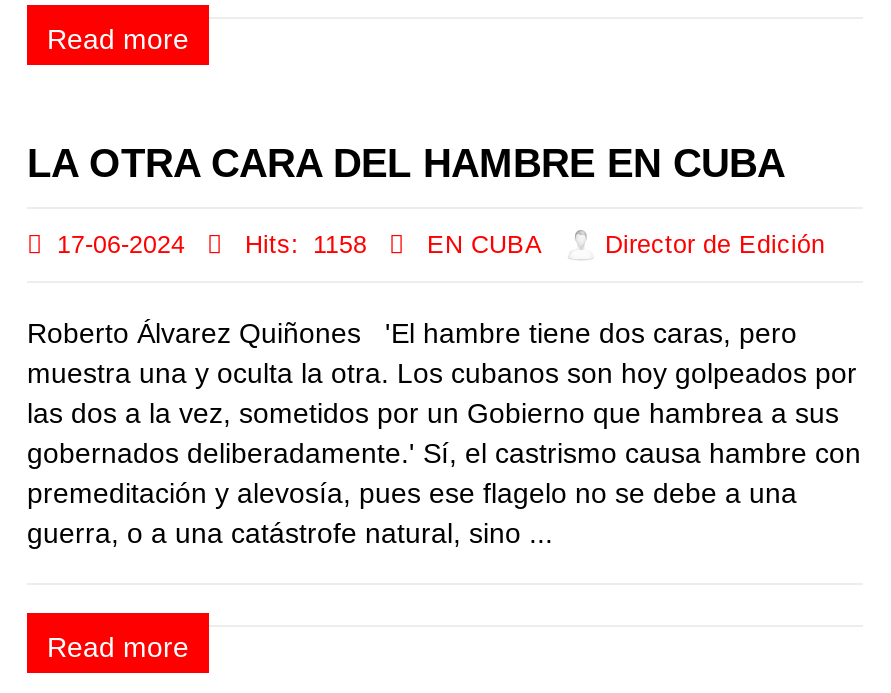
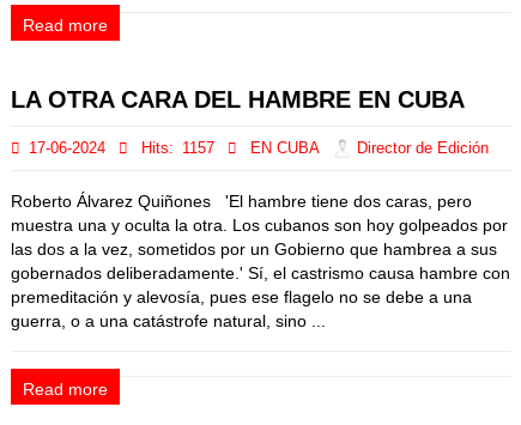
- Hits: 1158
+ Hits: 1157
